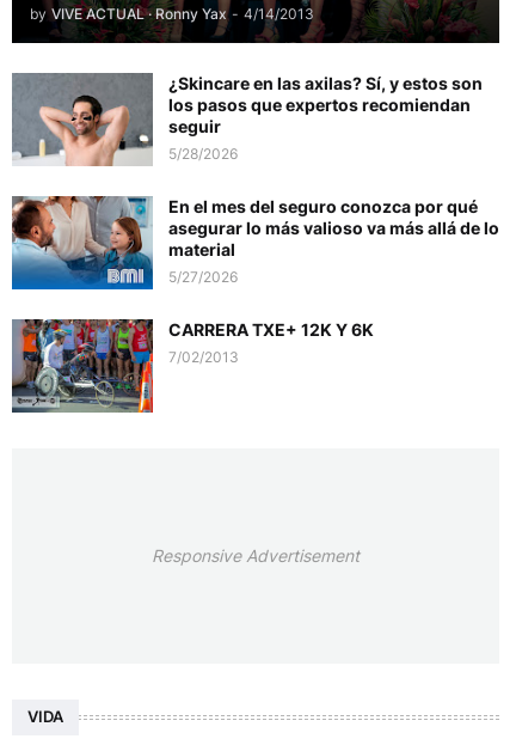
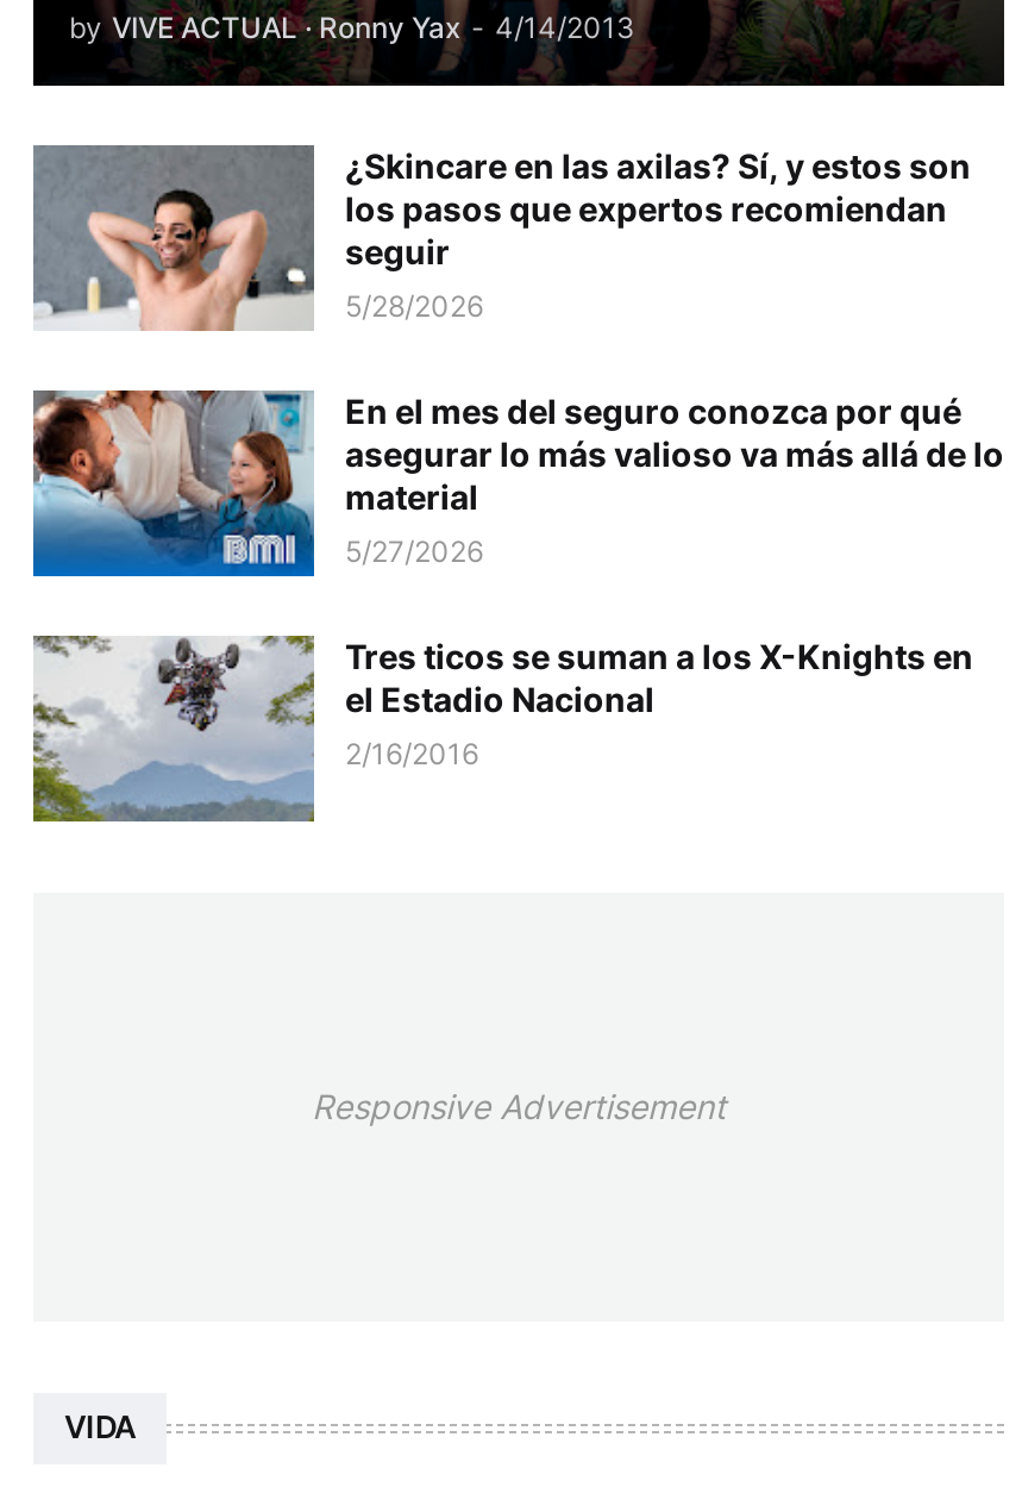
- [image]
- CARRERA TXE+ 12K Y 6K
- 7/02/2013
+ [image]
+ Tres ticos se suman a los X-Knights en
+ el Estadio Nacional
+ 2/16/2016
